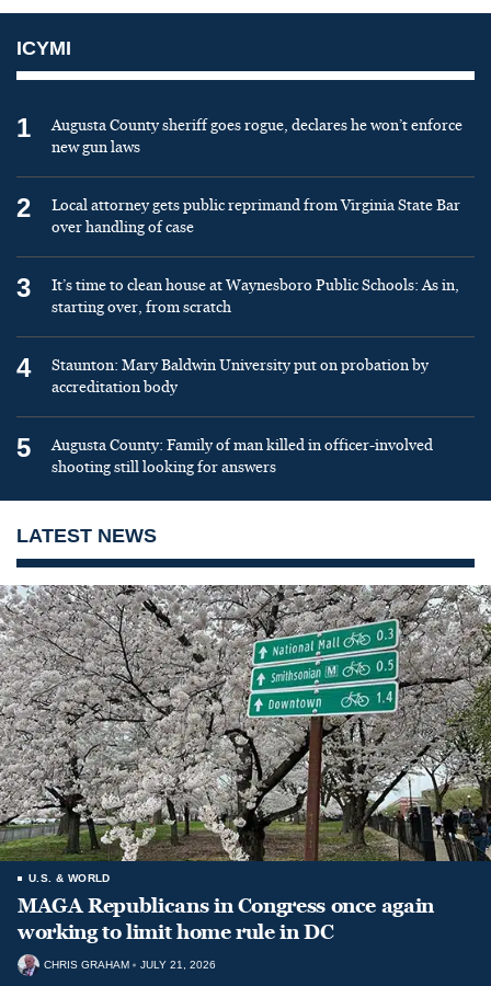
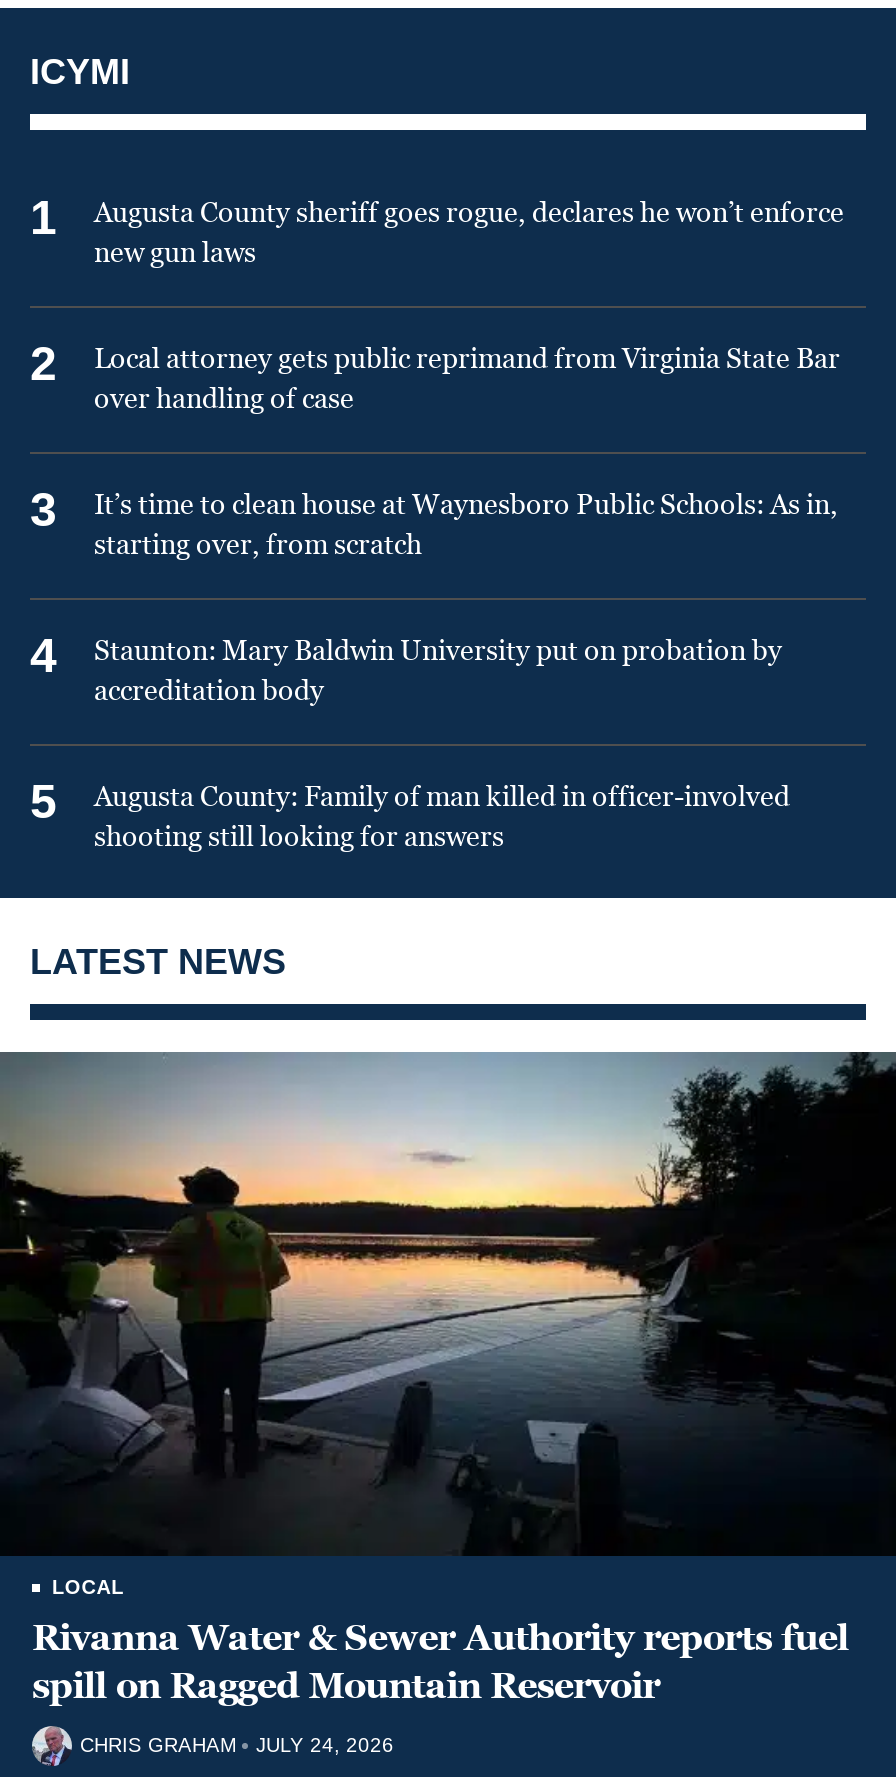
- [image]
- U.S. & WORLD
- MAGA Republicans in Congress once again
- working to limit home rule in DC
+ [image]
+ LOCAL
+ Rivanna Water & Sewer Authority reports fuel
+ spill on Ragged Mountain Reservoir

- CHRIS GRAHAM JULY 21, 2026
+ CHRIS GRAHAM JULY 24, 2026
